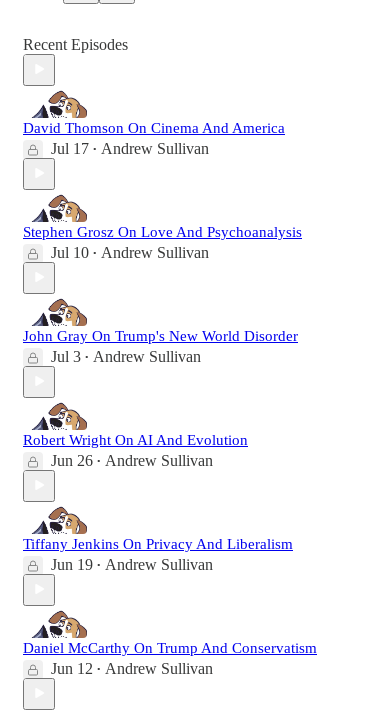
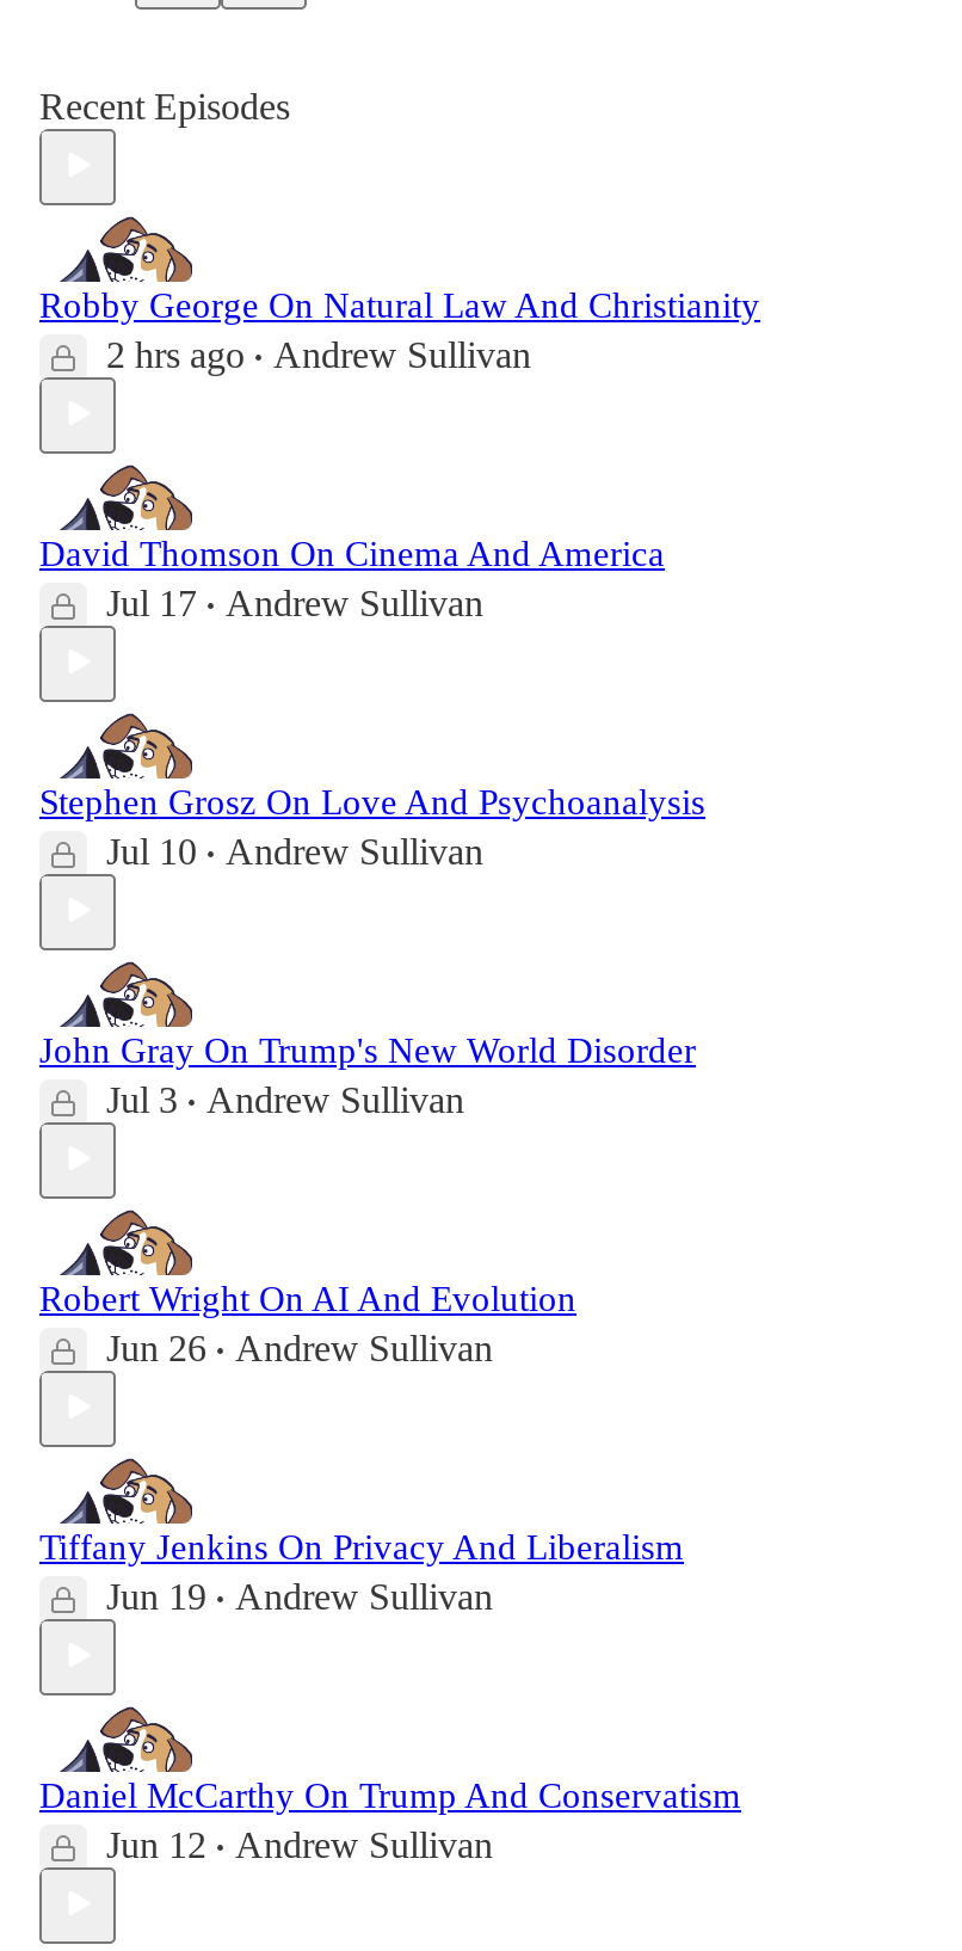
+ Robby George On Natural Law And Christianity
+ 2 hrs ago • Andrew Sullivan
